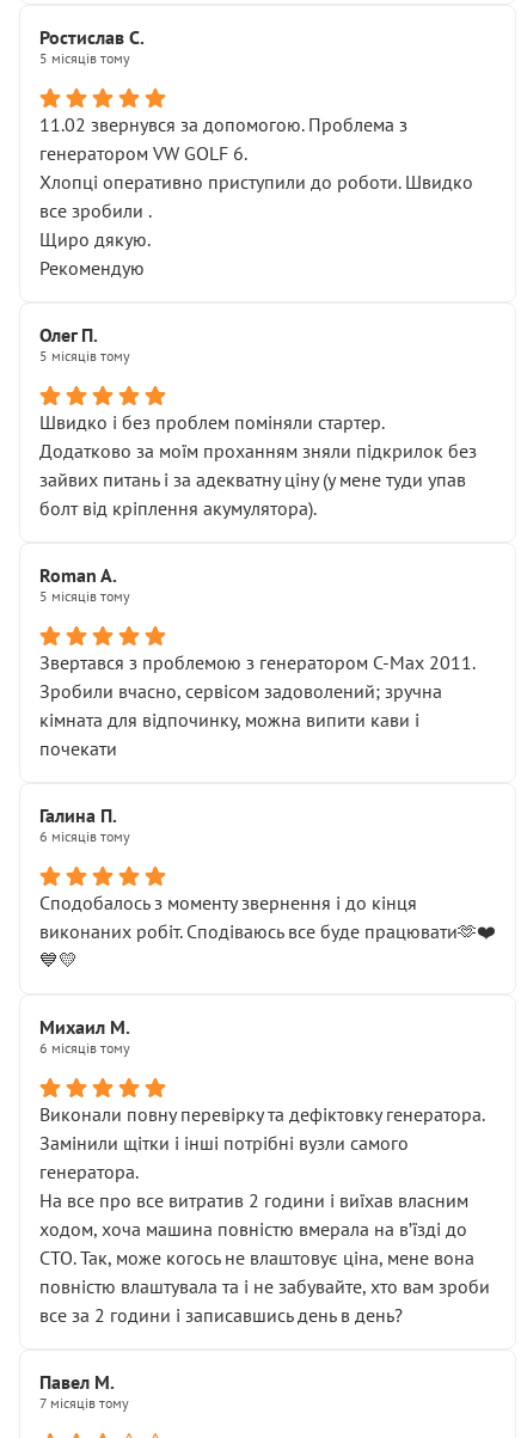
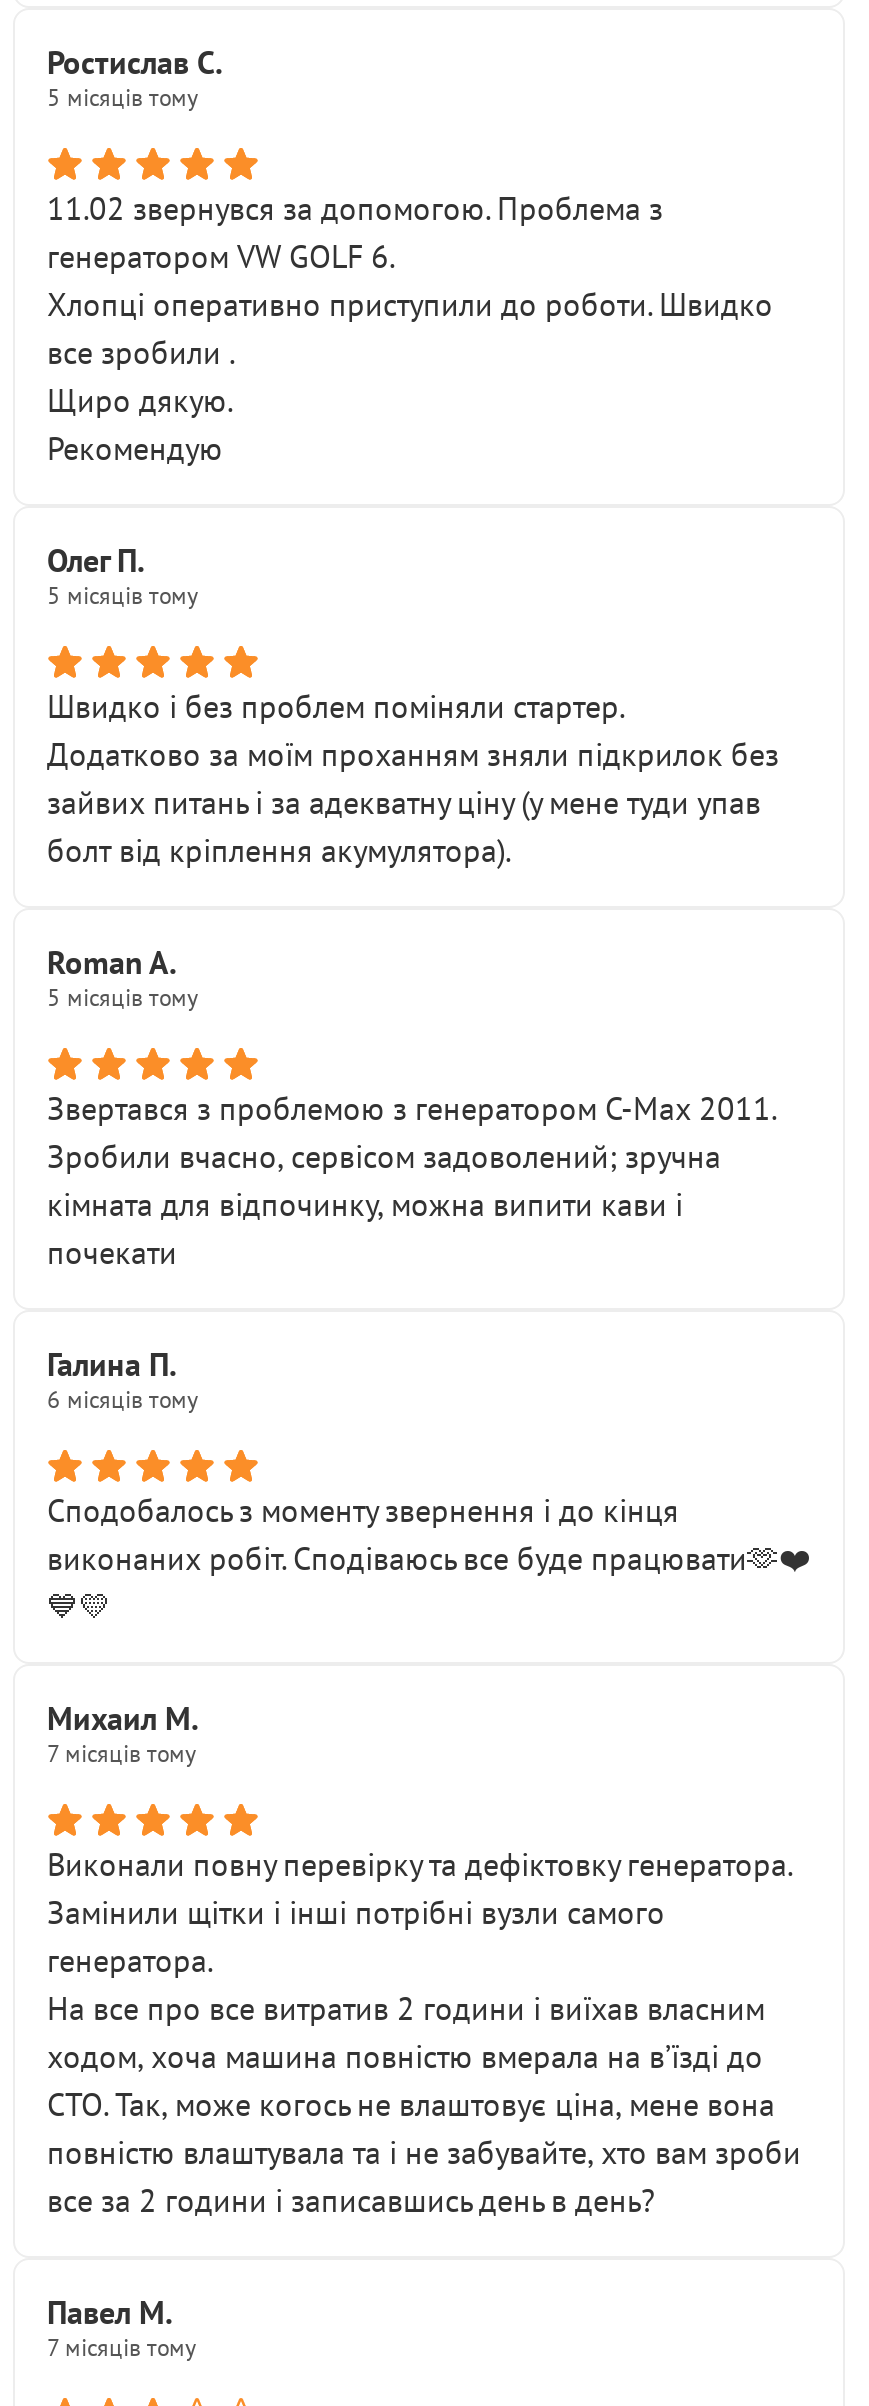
- 6 місяців тому
+ 7 місяців тому
